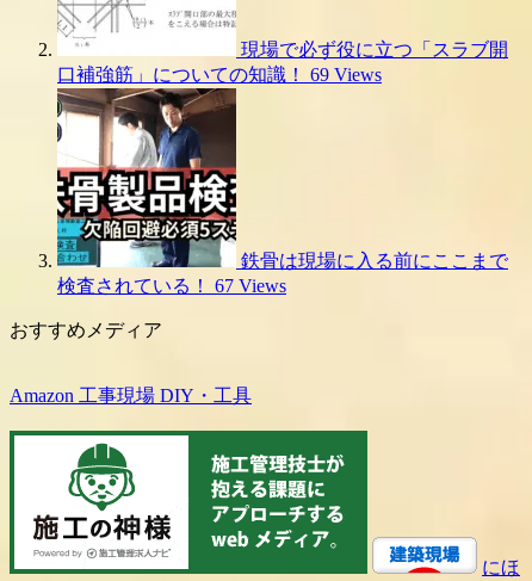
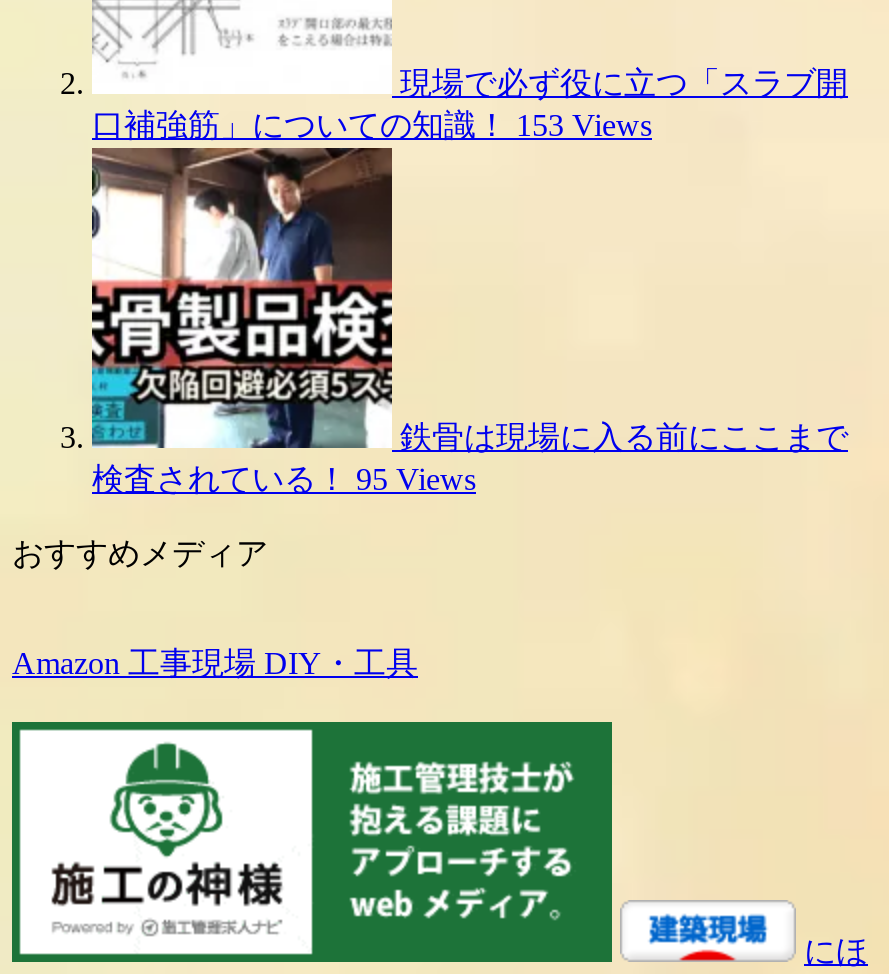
- 口補強筋」についての知識！ 69 Views
+ 口補強筋」についての知識！ 153 Views

- 検査されている！ 67 Views
+ 検査されている！ 95 Views
